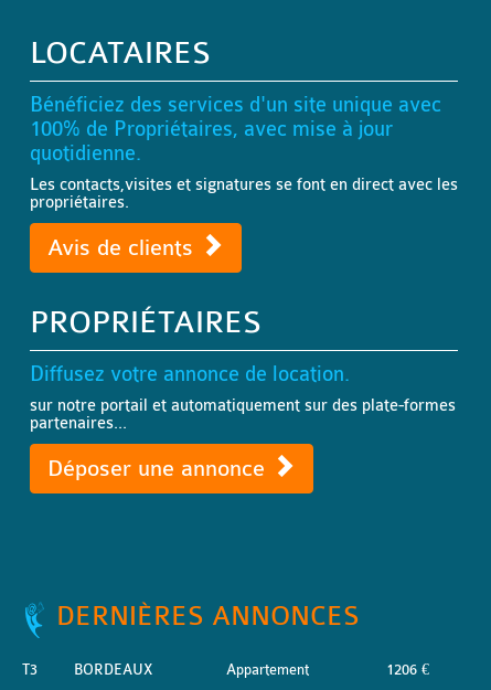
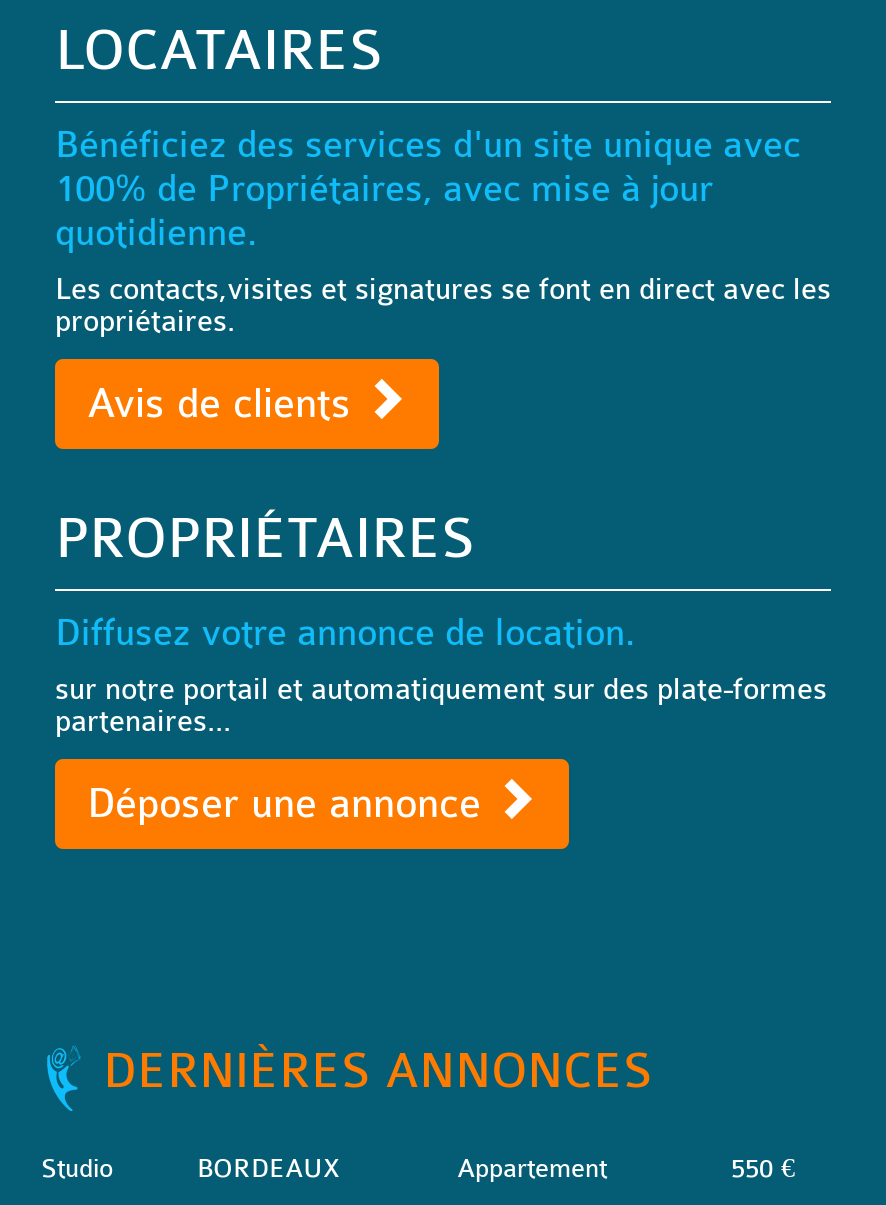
- T3
+ Studio

- 1206 €
+ 550 €
